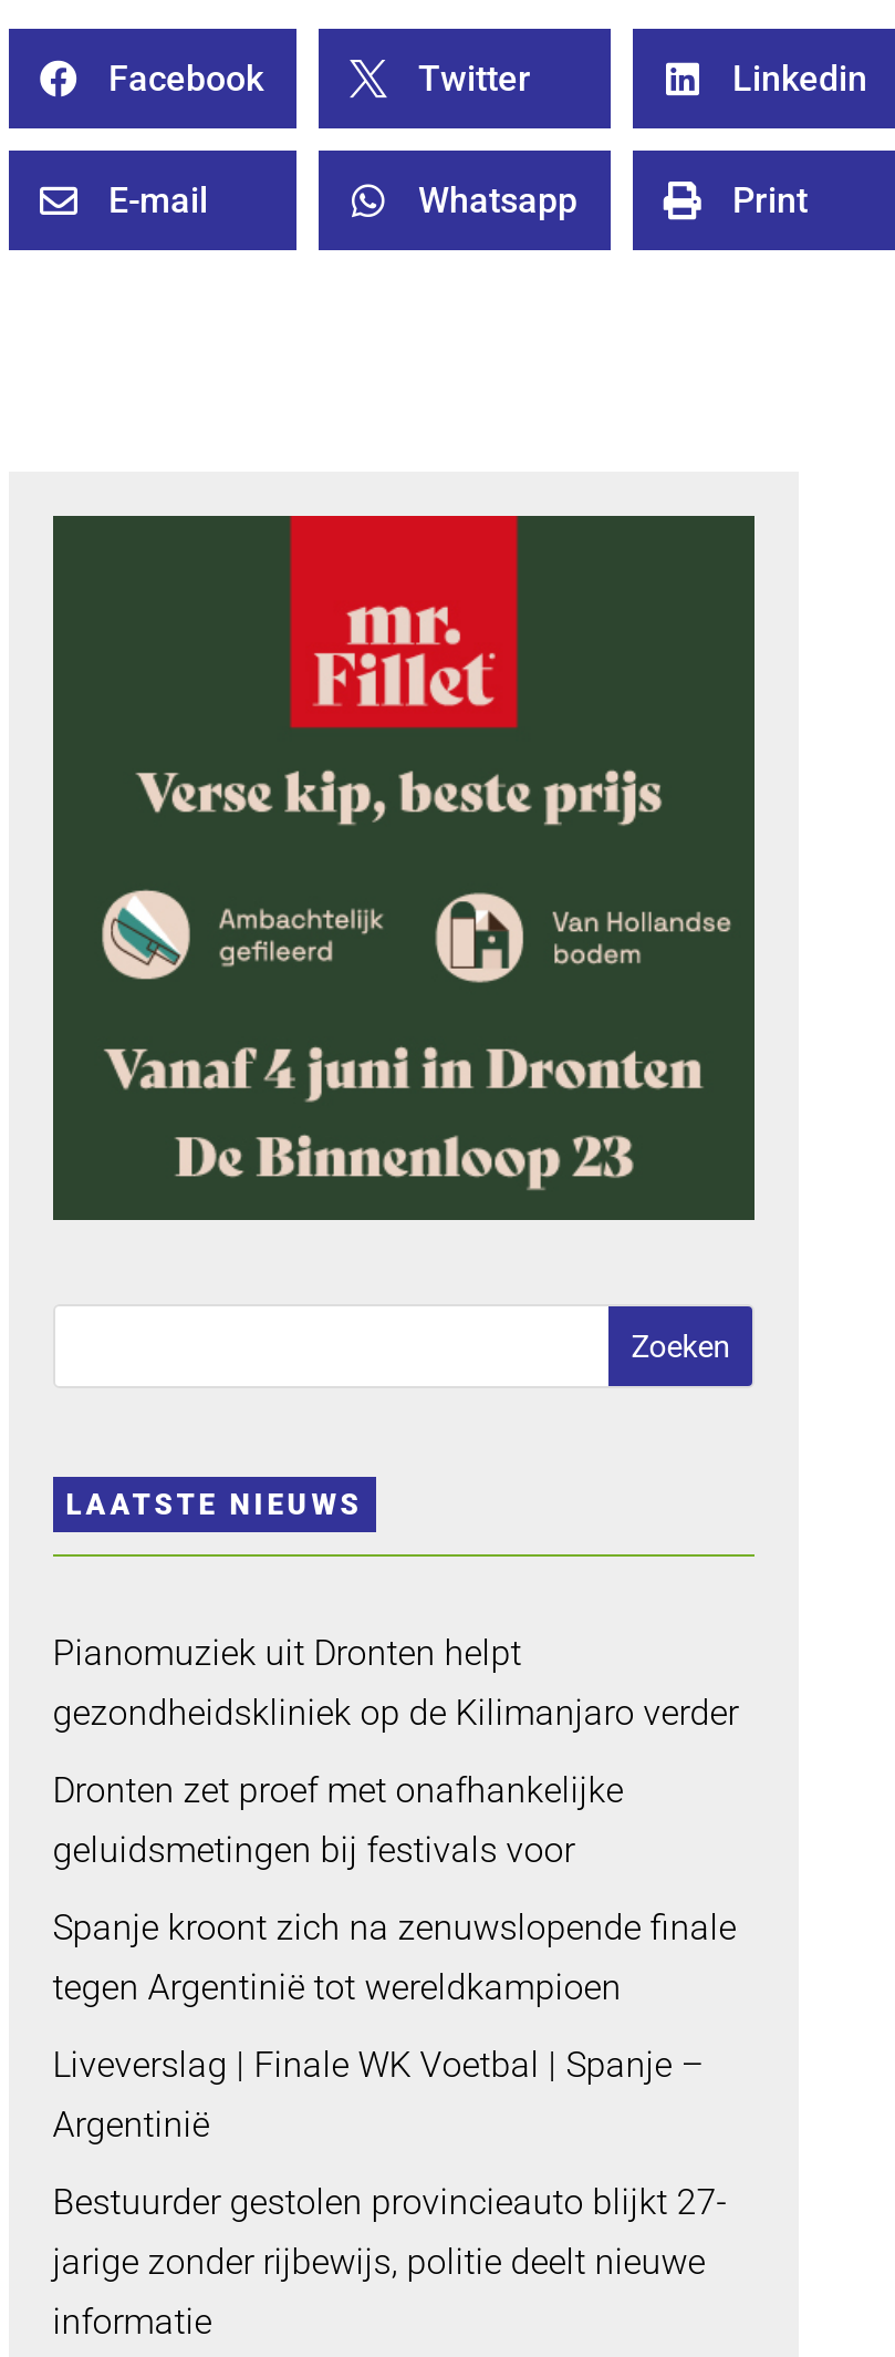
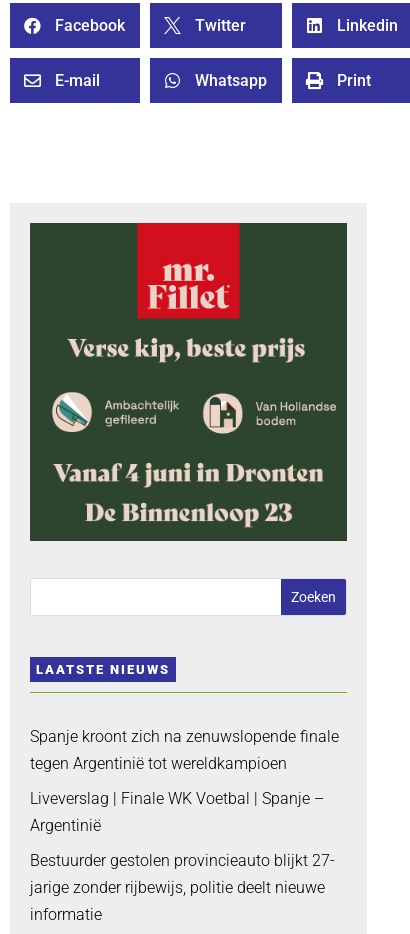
- Pianomuziek uit Dronten helpt
- gezondheidskliniek op de Kilimanjaro verder
- Dronten zet proef met onafhankelijke
- geluidsmetingen bij festivals voor
